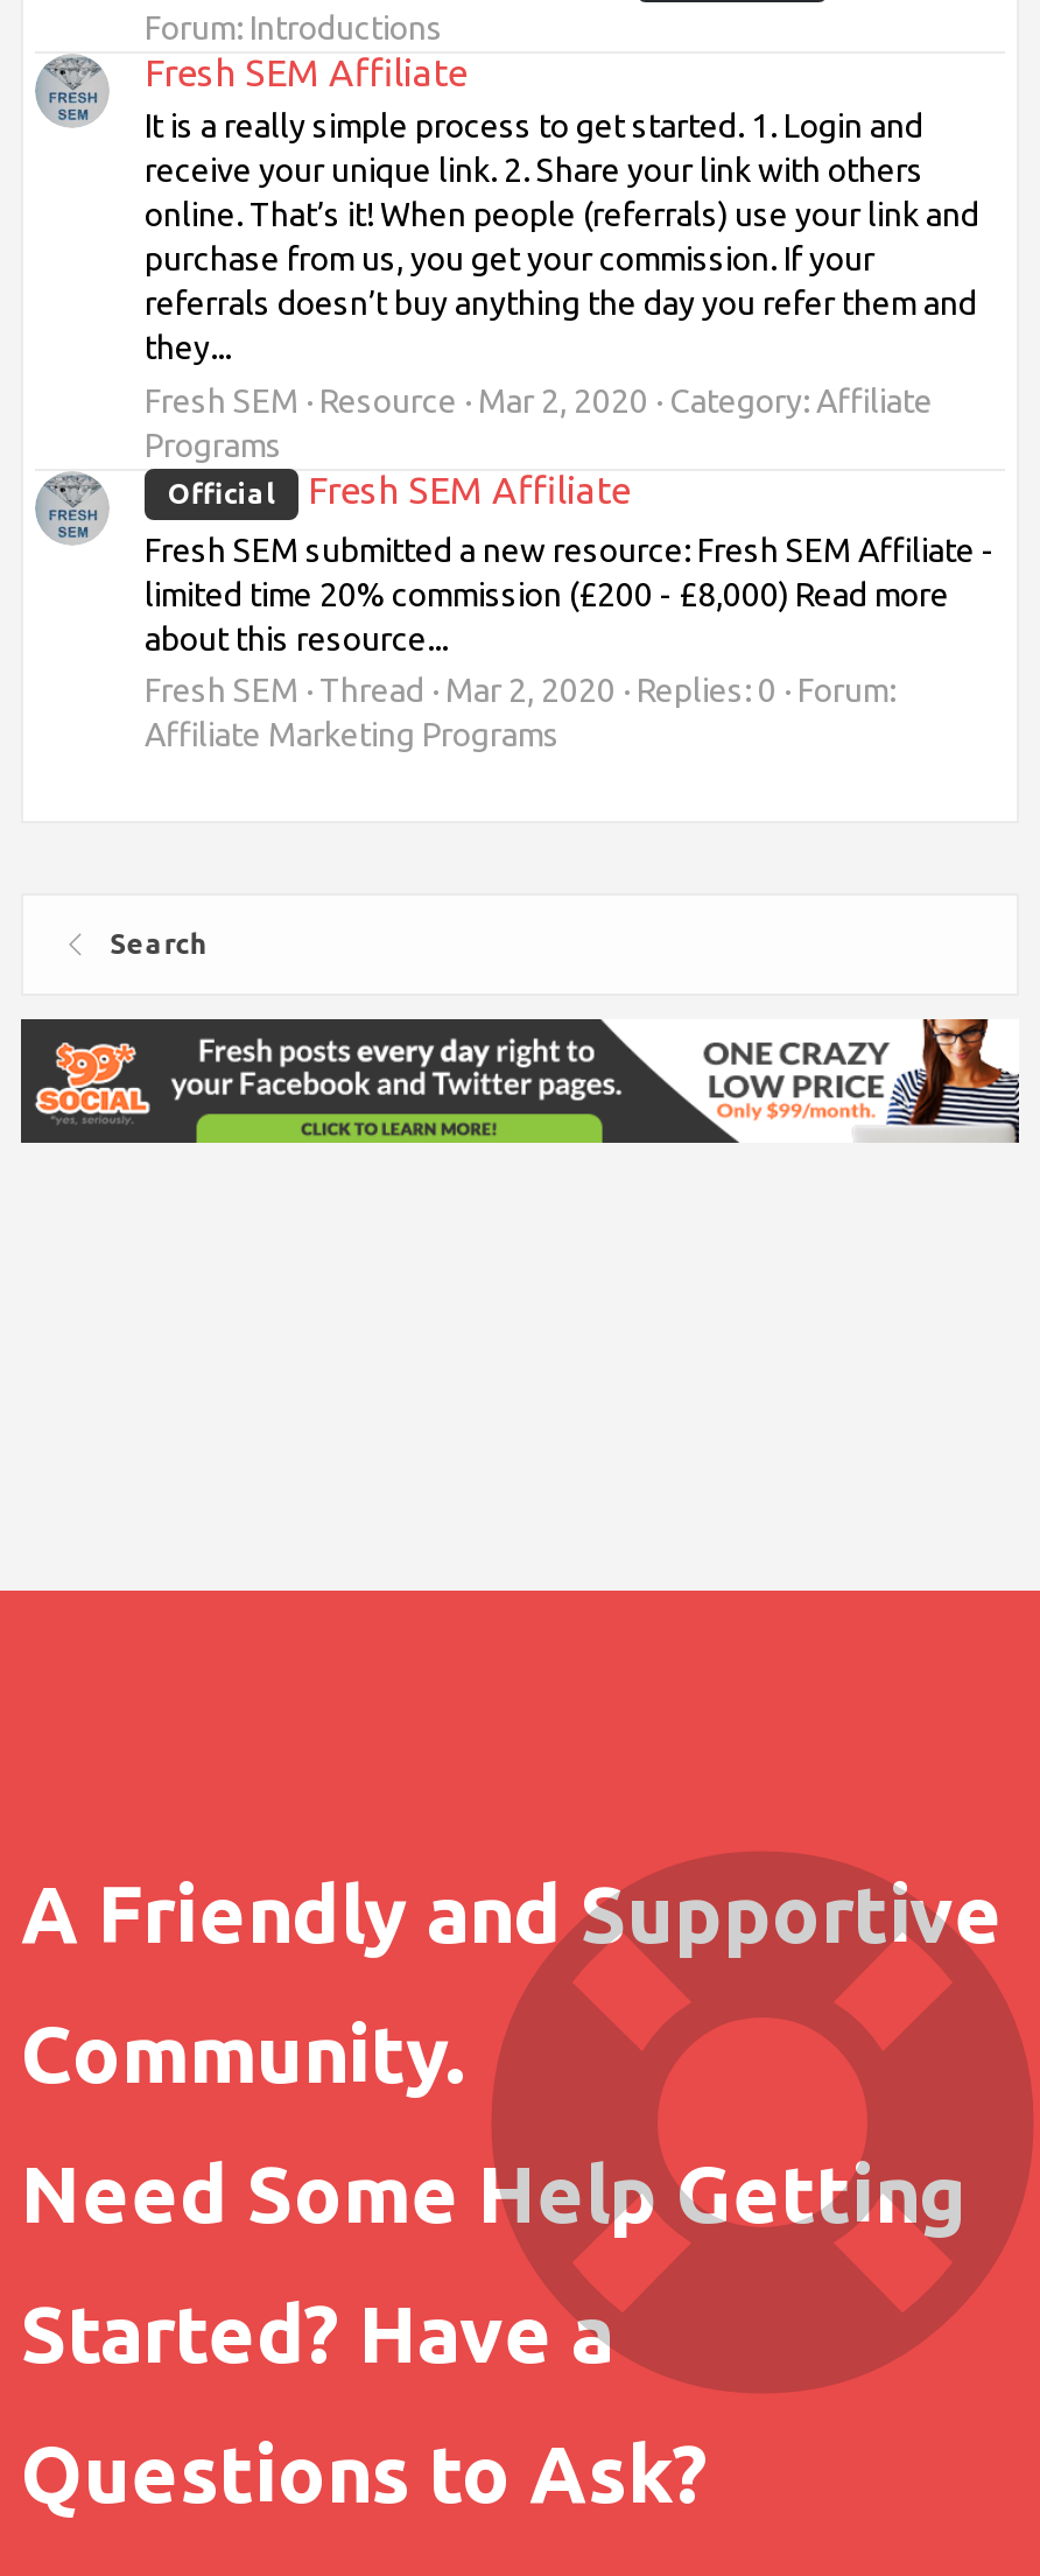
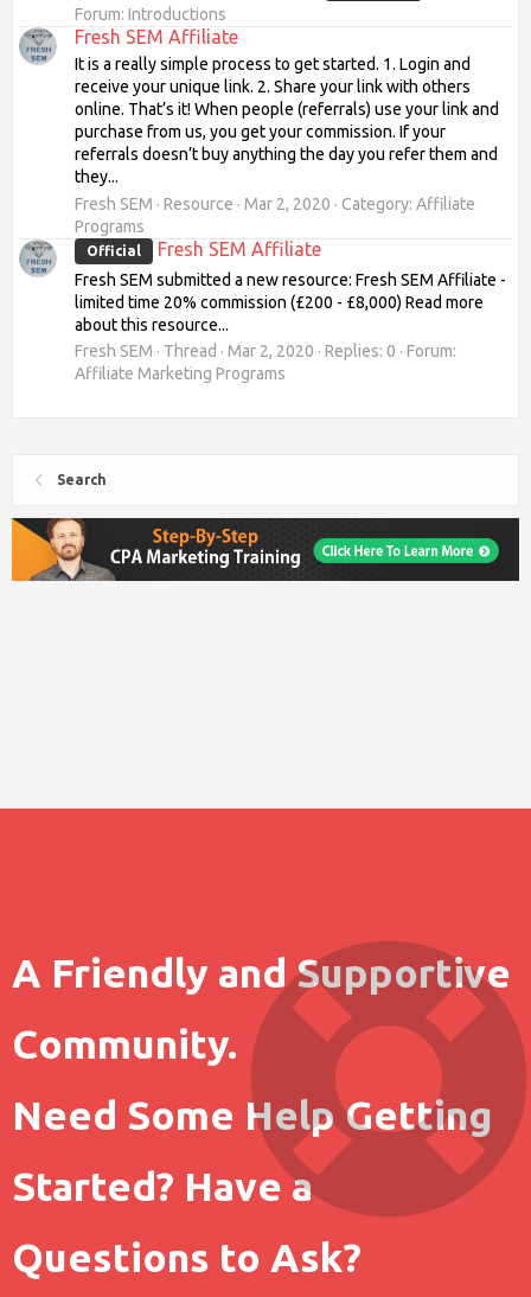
- [image]
+ [image]
